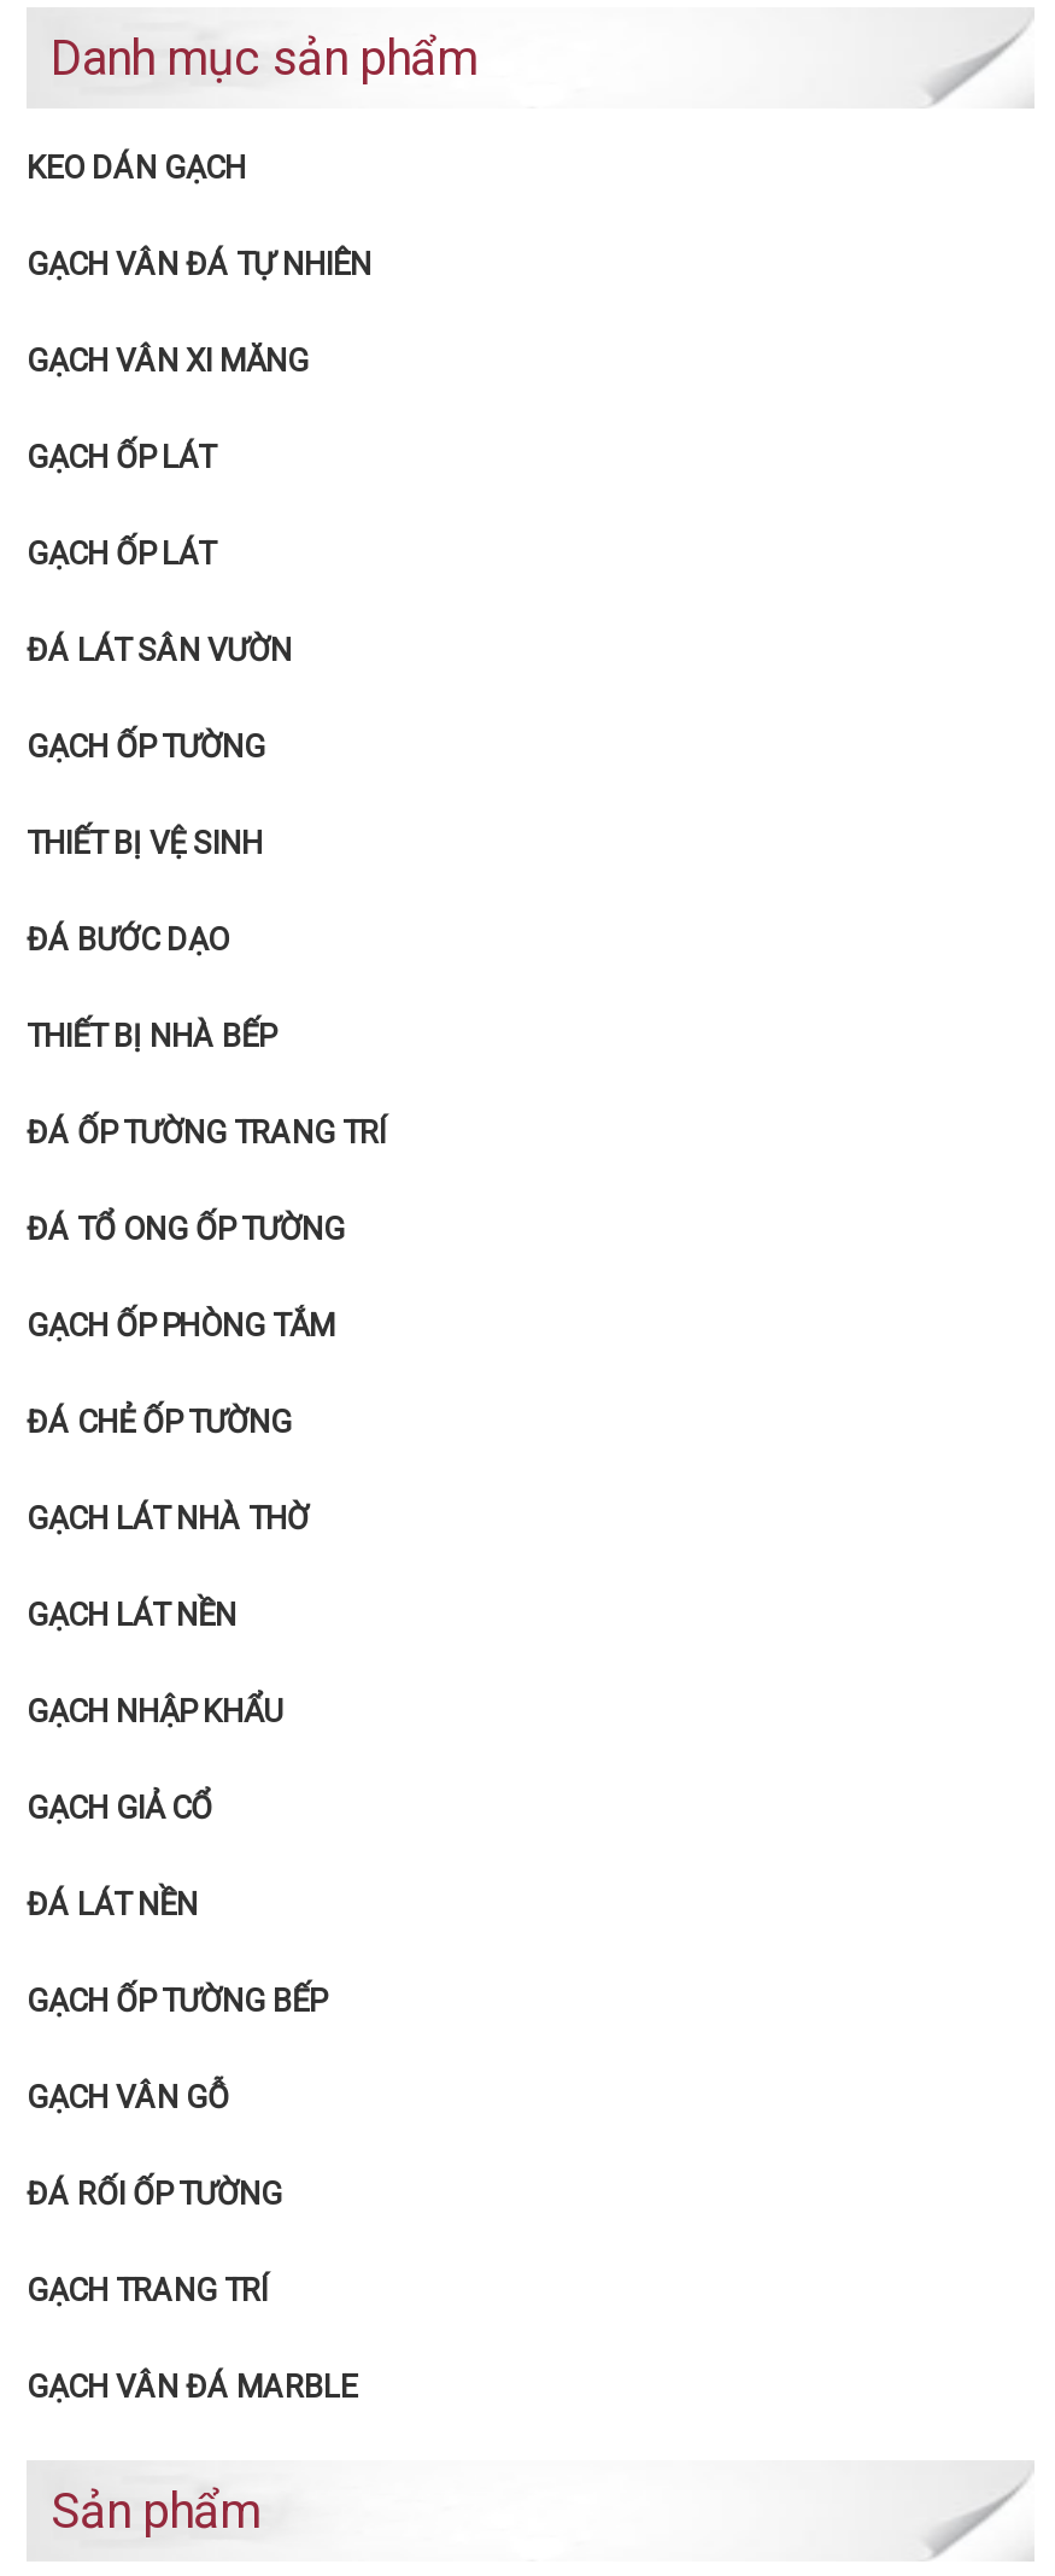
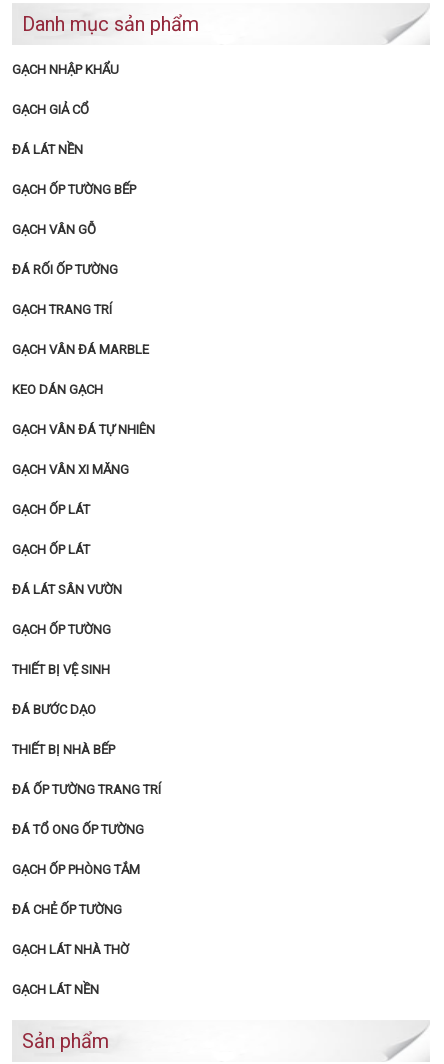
moved down: KEO DÁN GẠCH | GẠCH VÂN ĐÁ TỰ NHIÊN | GẠCH VÂN XI MĂNG | ... | GẠCH LÁT NHÀ THỜ | GẠCH LÁT NỀN

moved up: GẠCH NHẬP KHẨU | GẠCH GIẢ CỔ | ĐÁ LÁT NỀN | GẠCH ỐP TƯỜNG BẾP | GẠCH VÂN GỖ | ĐÁ RỐI ỐP TƯỜNG | GẠCH TRANG TRÍ | GẠCH VÂN ĐÁ MARBLE
